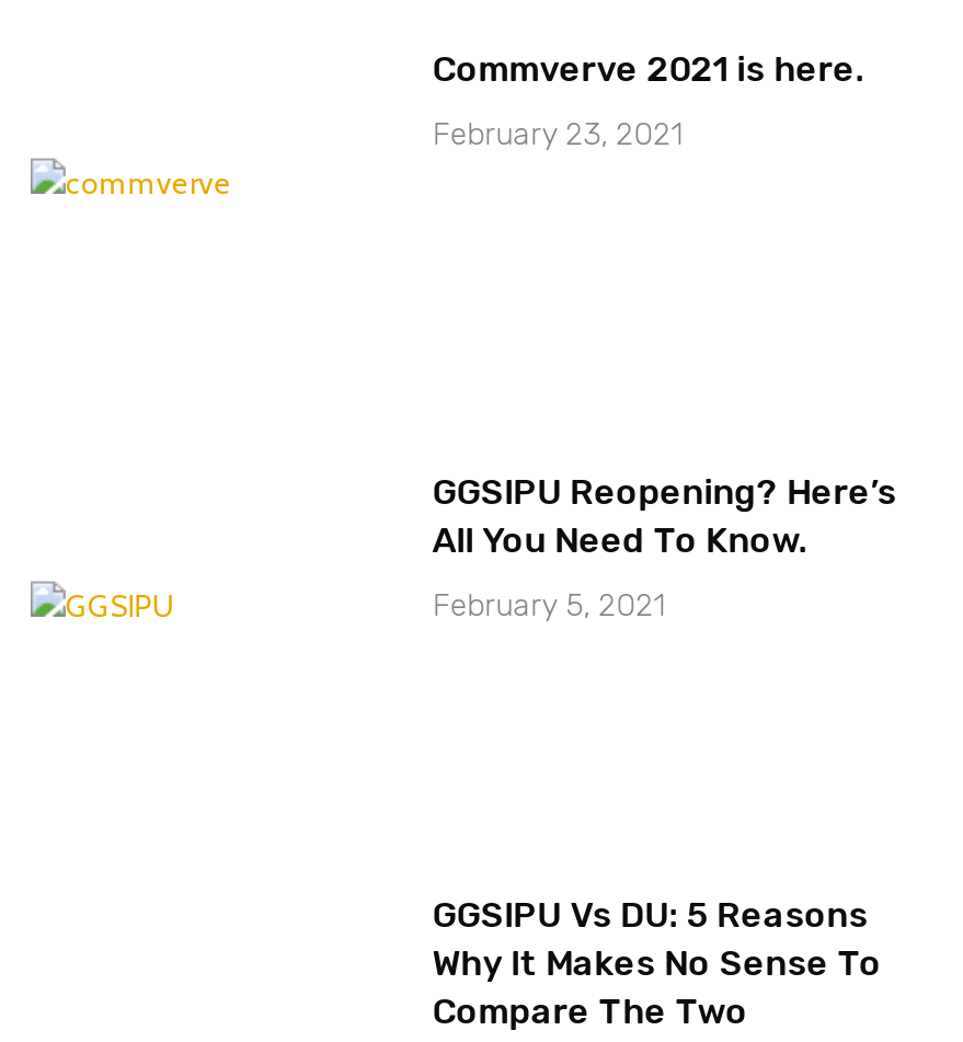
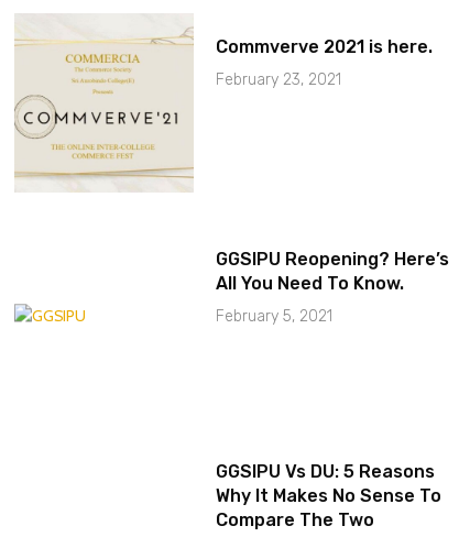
+ [image]
